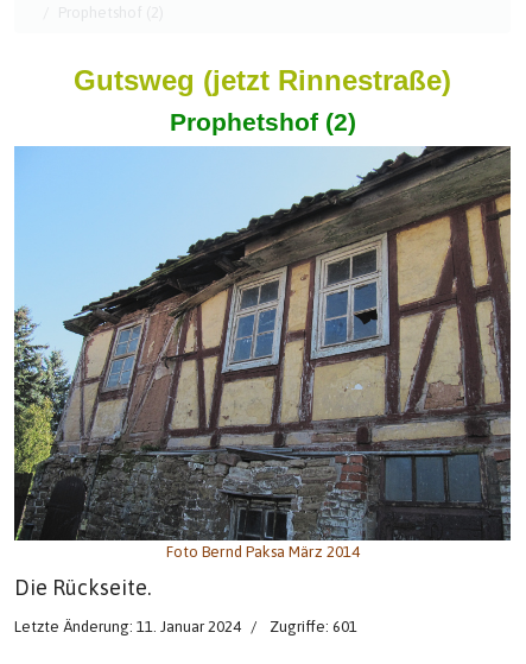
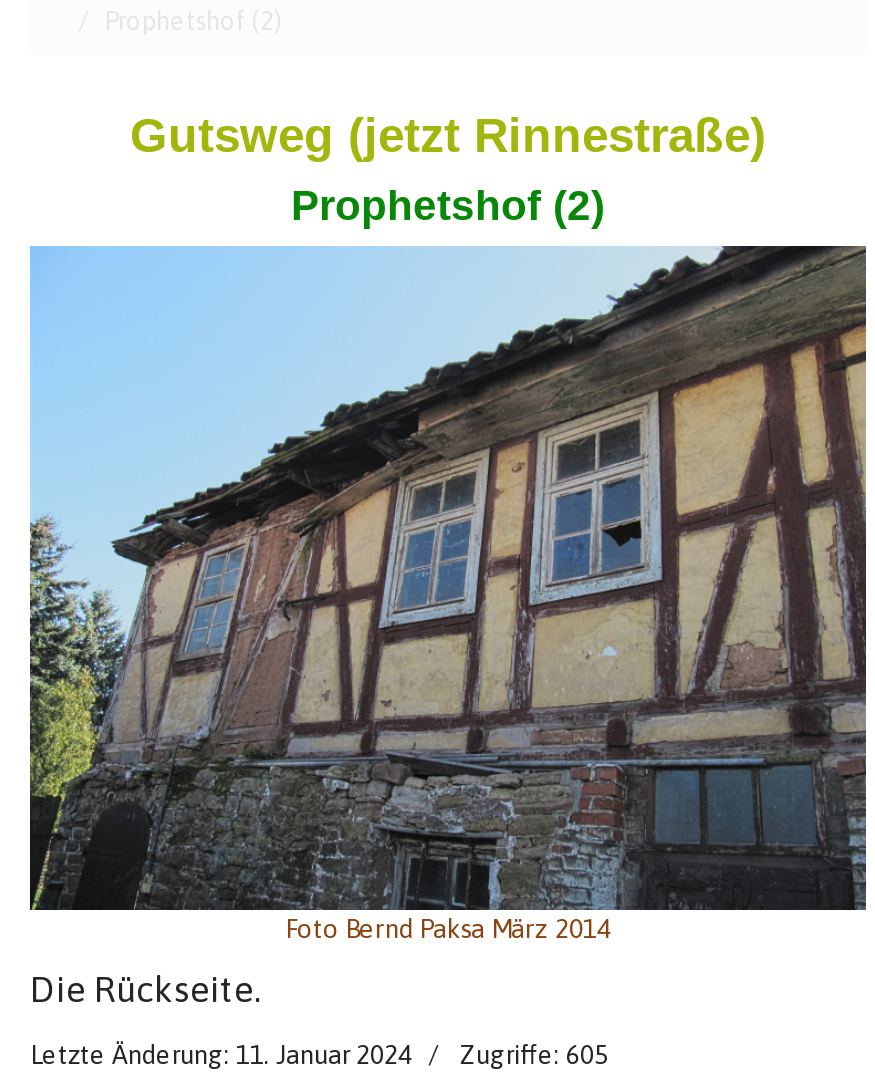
- Letzte Änderung: 11. Januar 2024 Zugriffe: 601
+ Letzte Änderung: 11. Januar 2024 Zugriffe: 605
